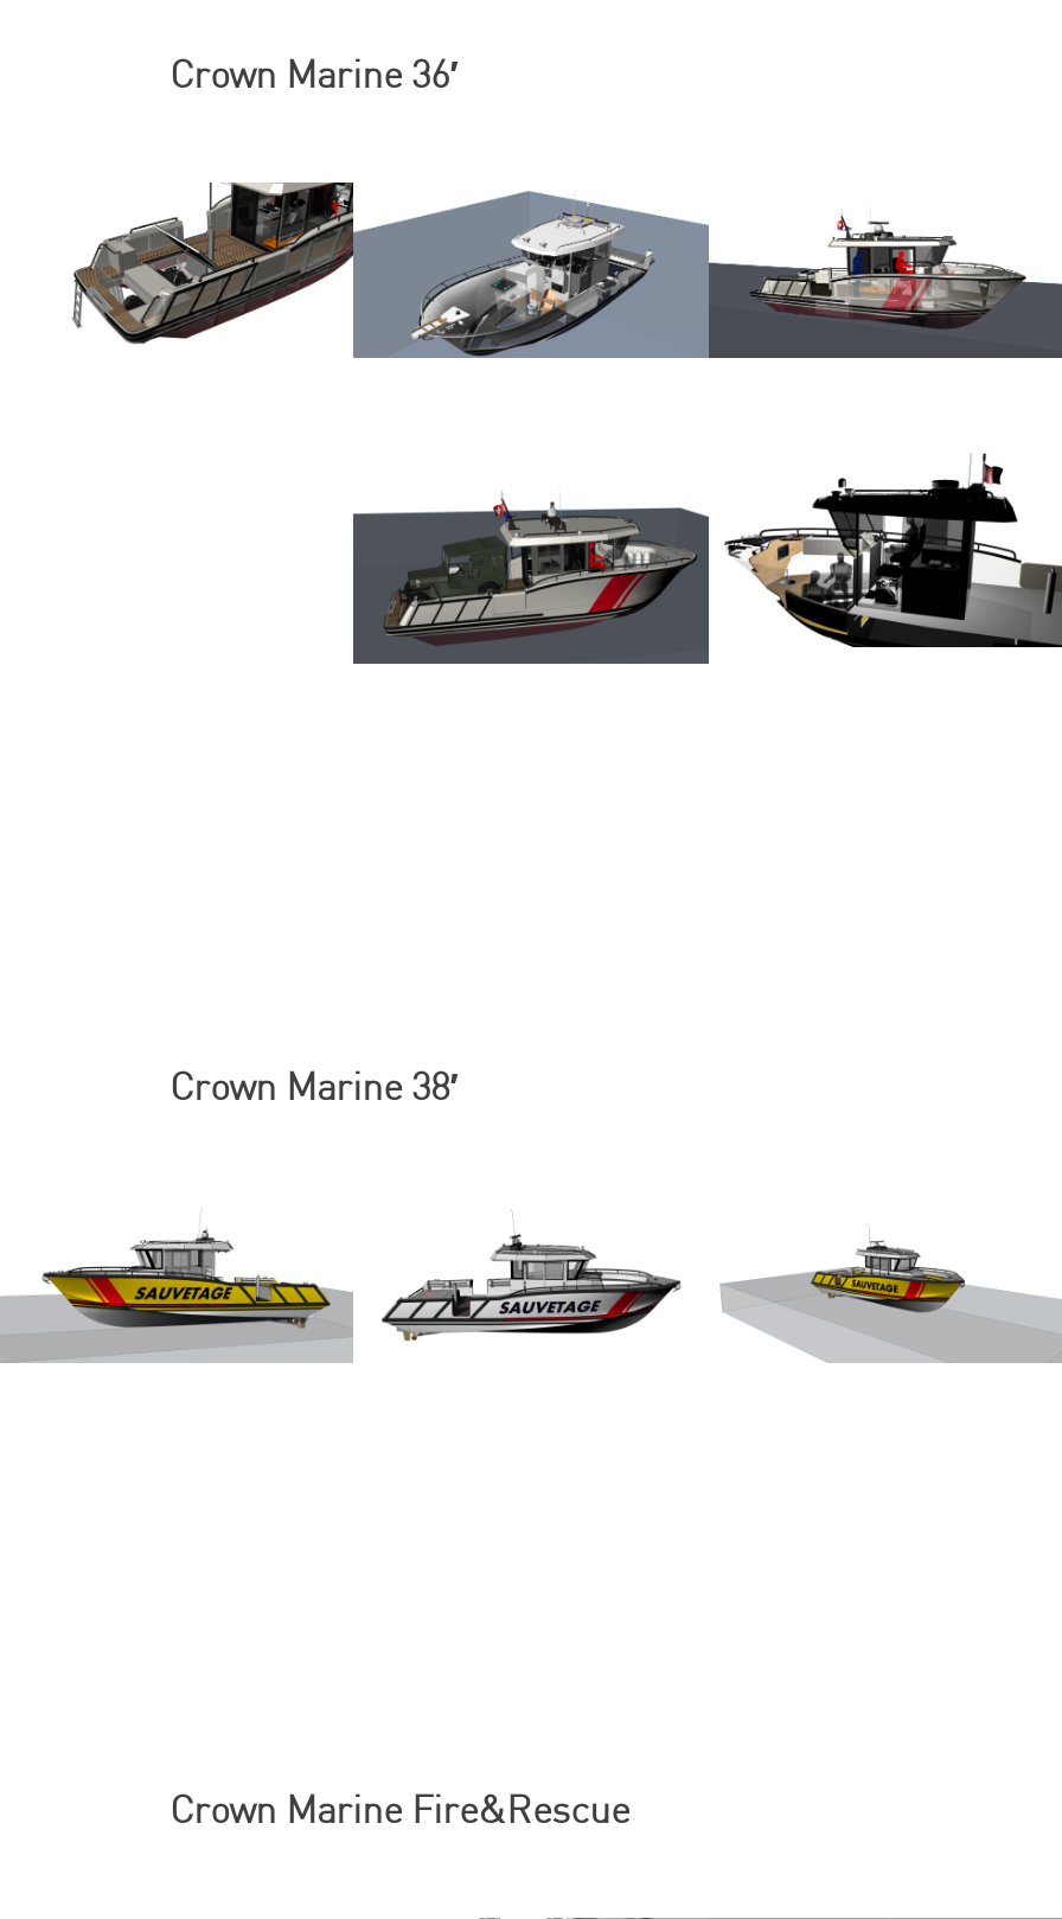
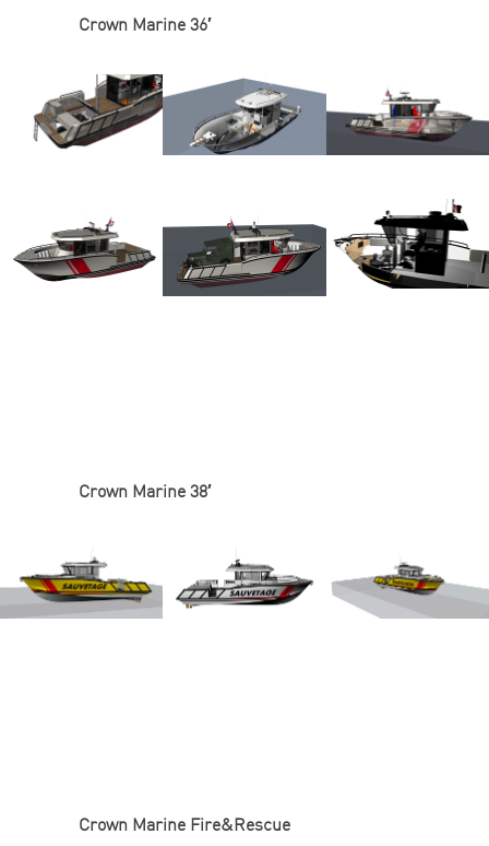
+ [image]
